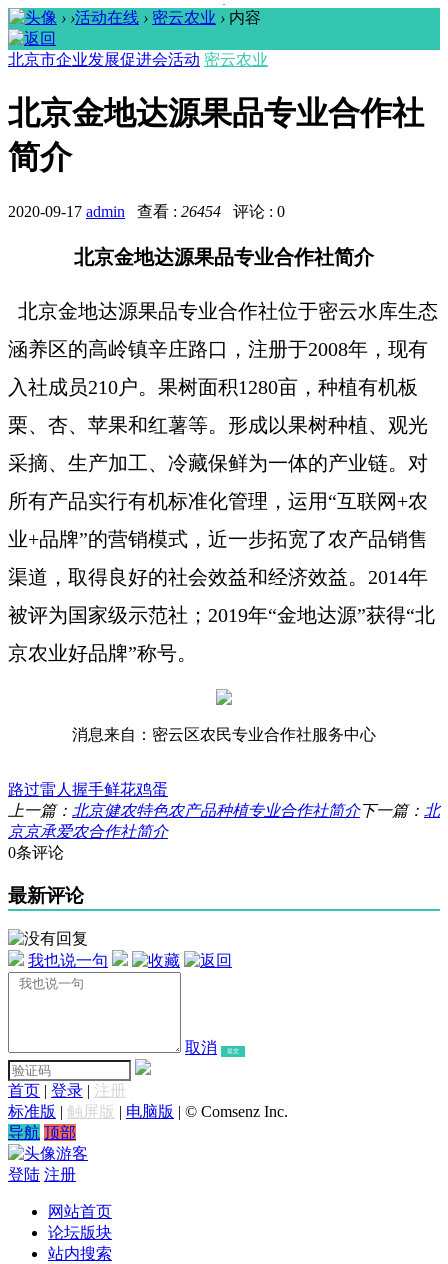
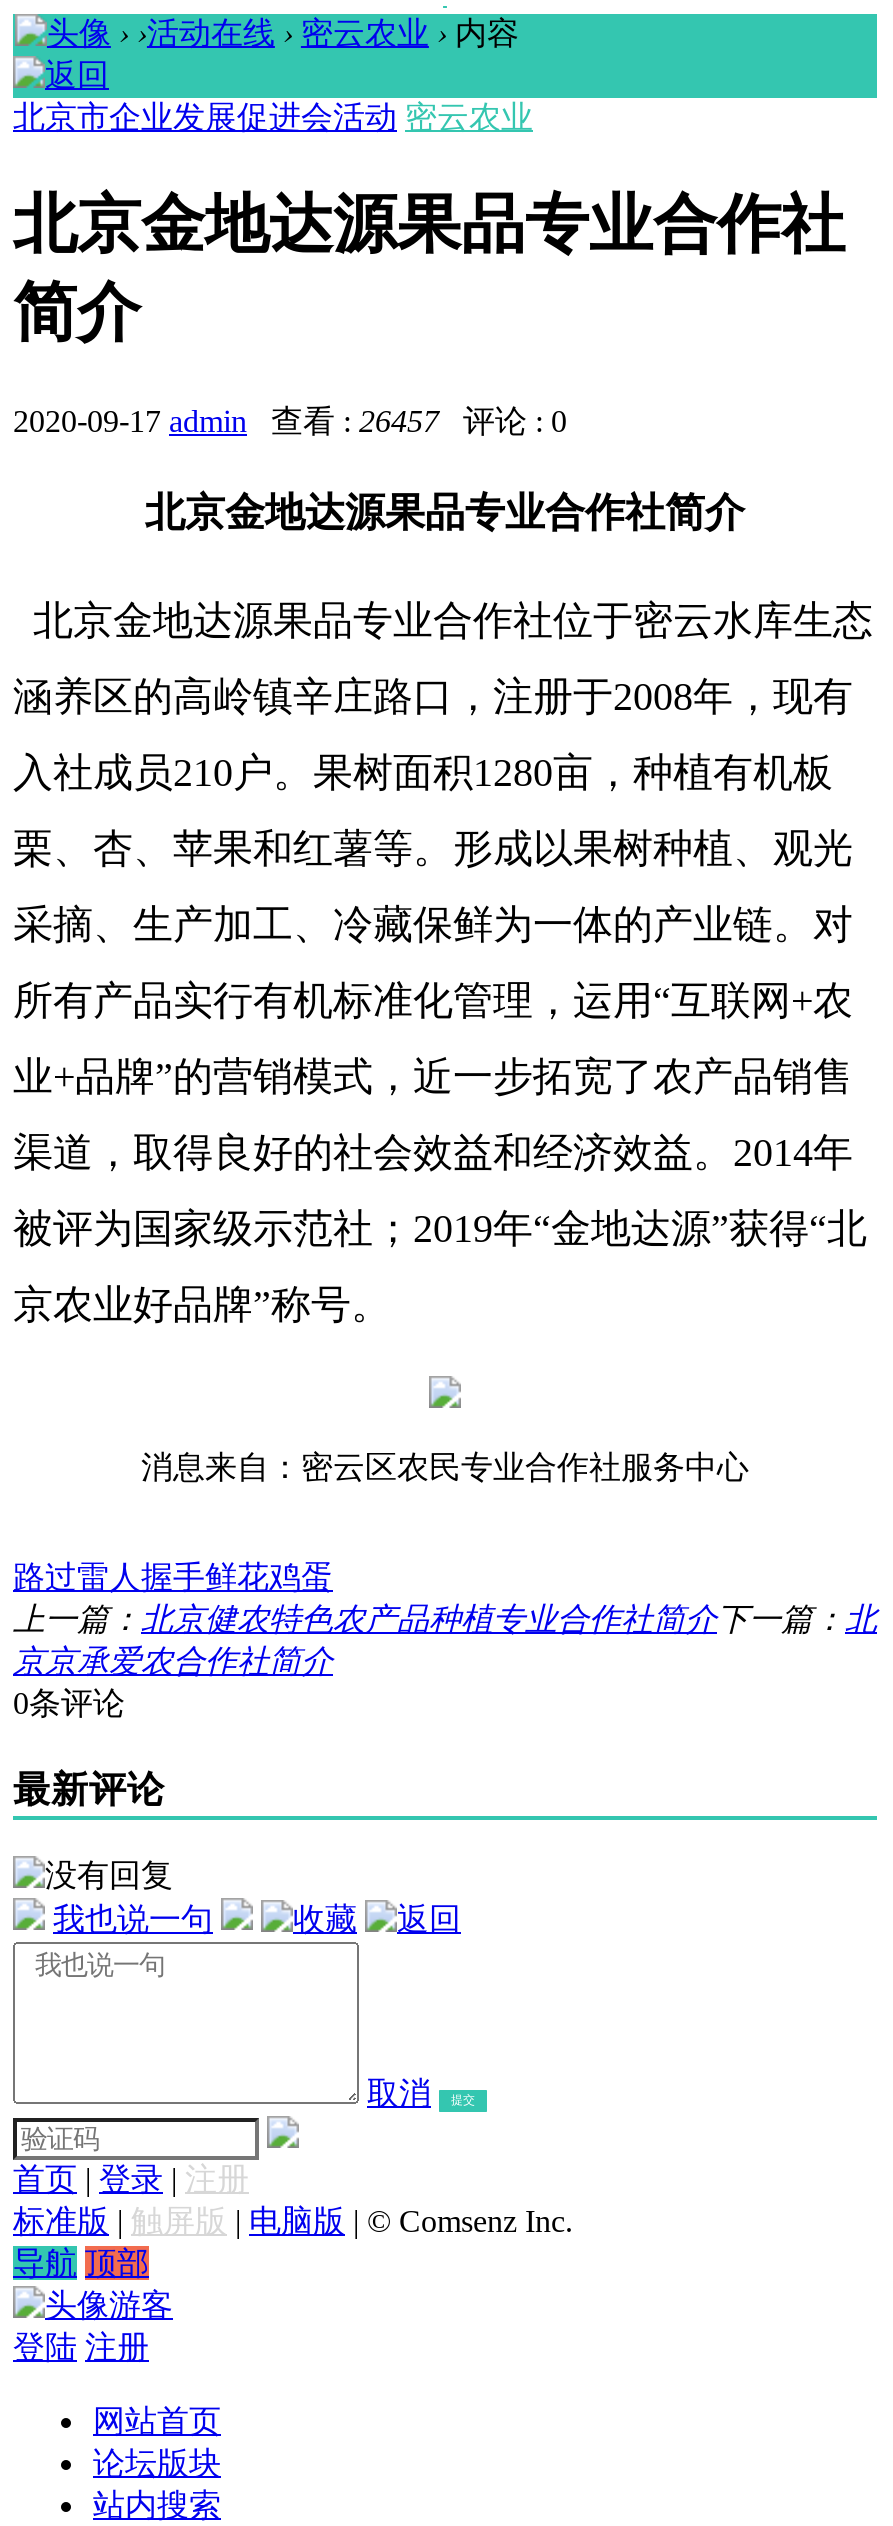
- 2020-09-17 admin查看 : 26454评论 : 0
+ 2020-09-17 admin查看 : 26457评论 : 0
